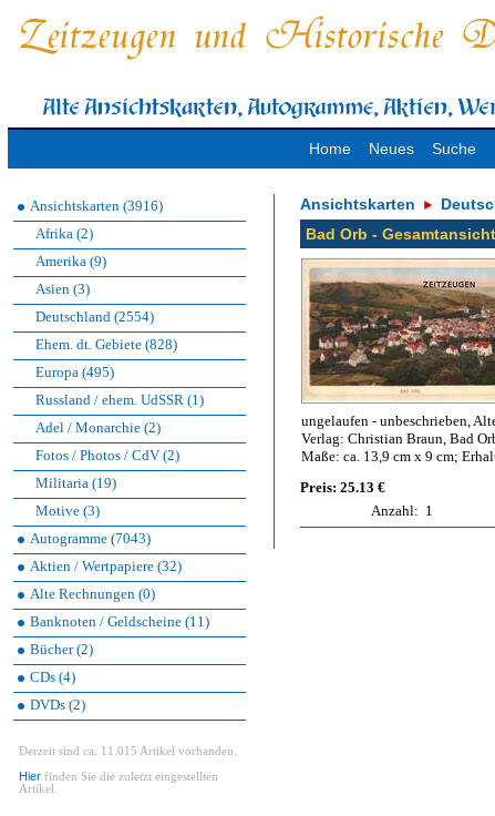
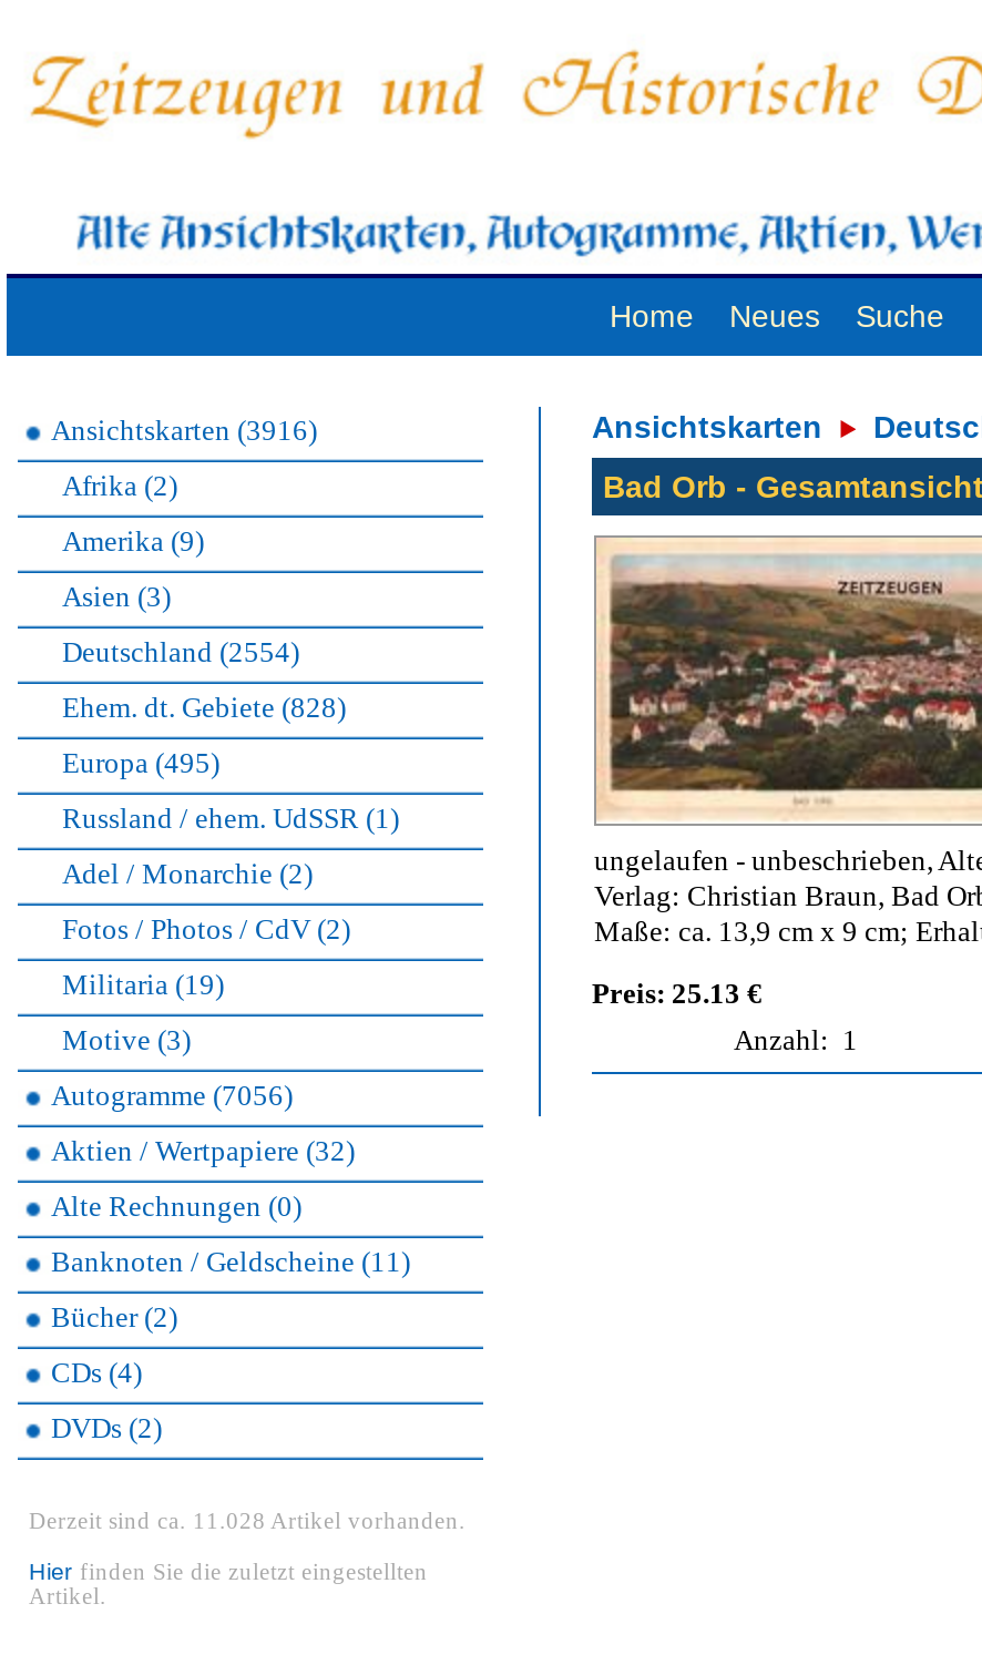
- Autogramme (7043)
+ Autogramme (7056)

- Derzeit sind ca. 11.015 Artikel vorhanden.
+ Derzeit sind ca. 11.028 Artikel vorhanden.
